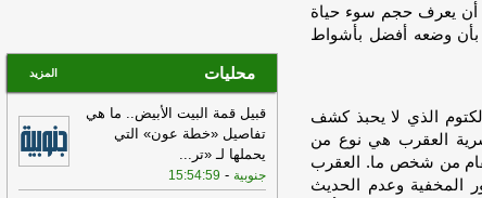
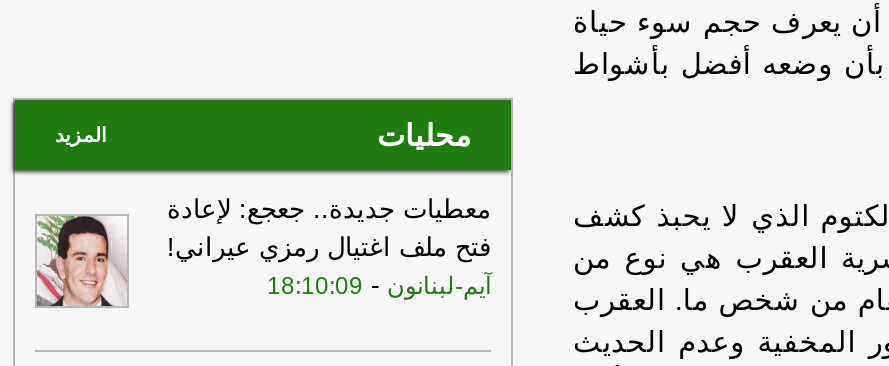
- [image]
- قبيل قمة البيت الأبيض.. ما هي
- تفاصيل «خطة عون» التي
- يحملها لـ «تر...
- جنوبية - 15:54:59
+ [image]
+ معطيات جديدة.. جعجع: لإعادة
+ فتح ملف اغتيال رمزي عيراني!
+ آيم-لبنانون - 18:10:09
